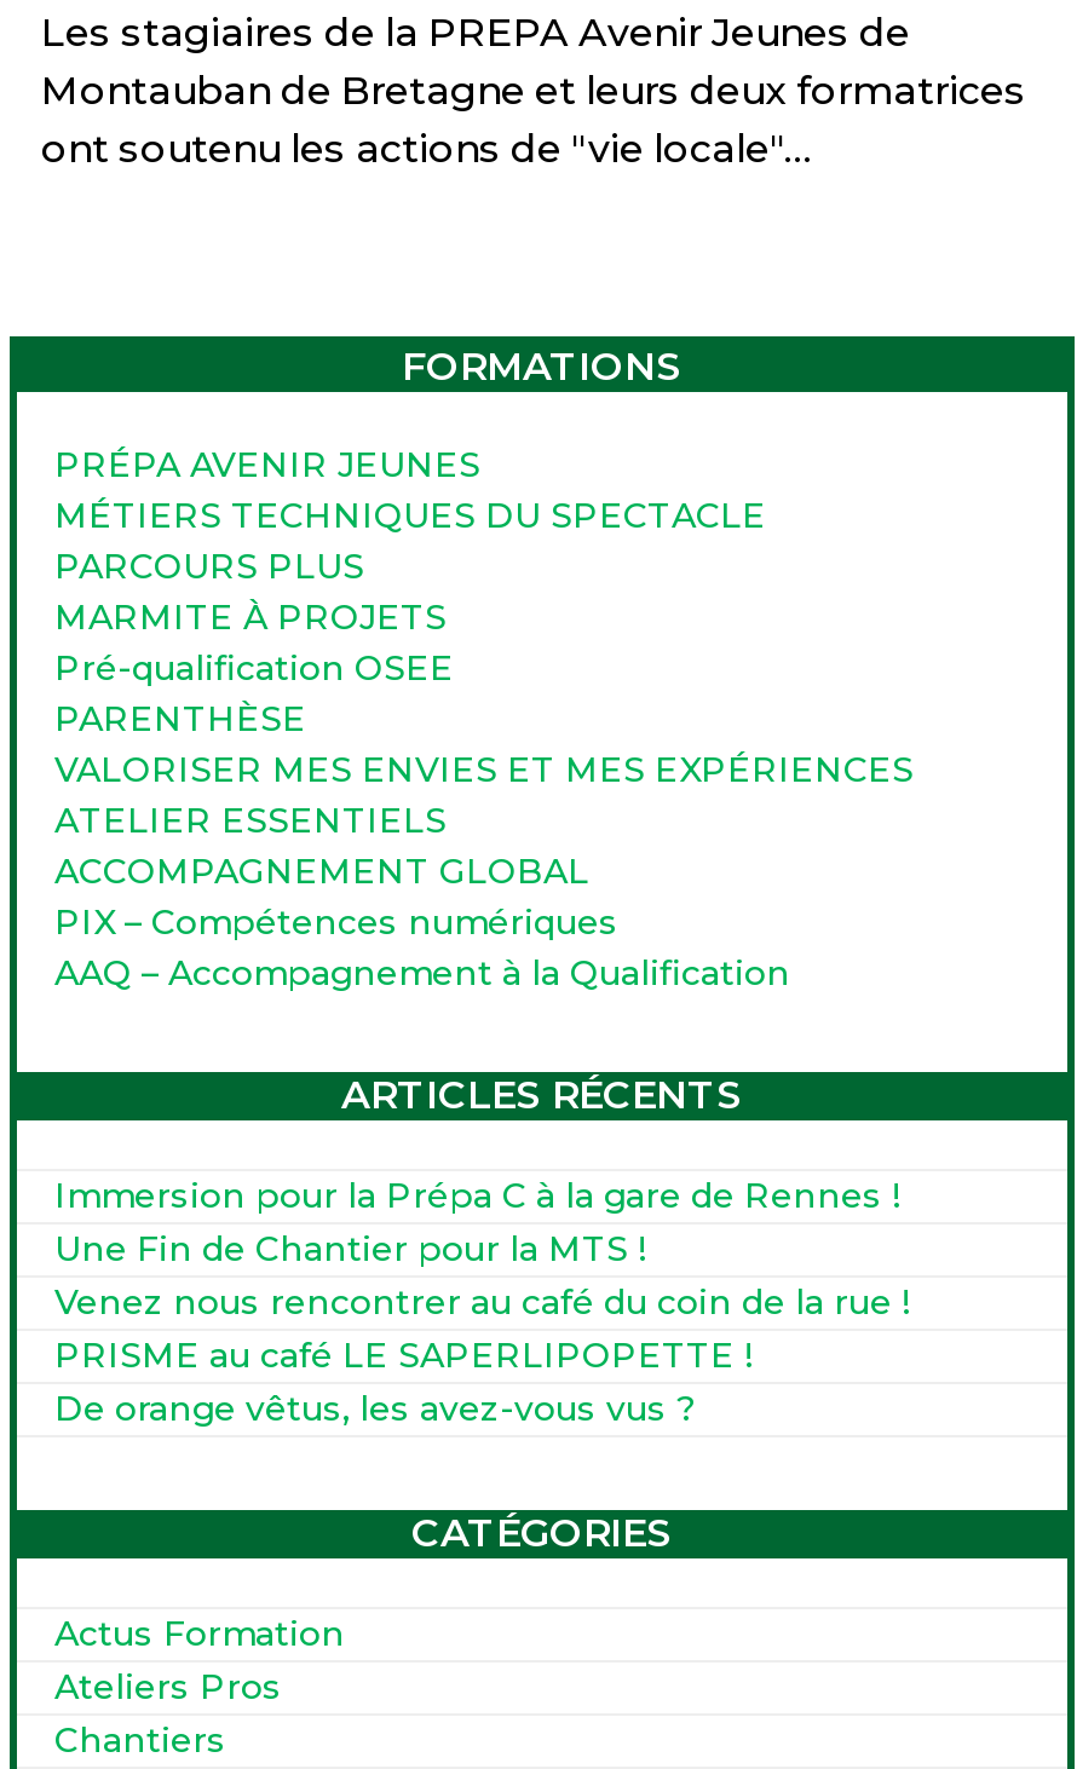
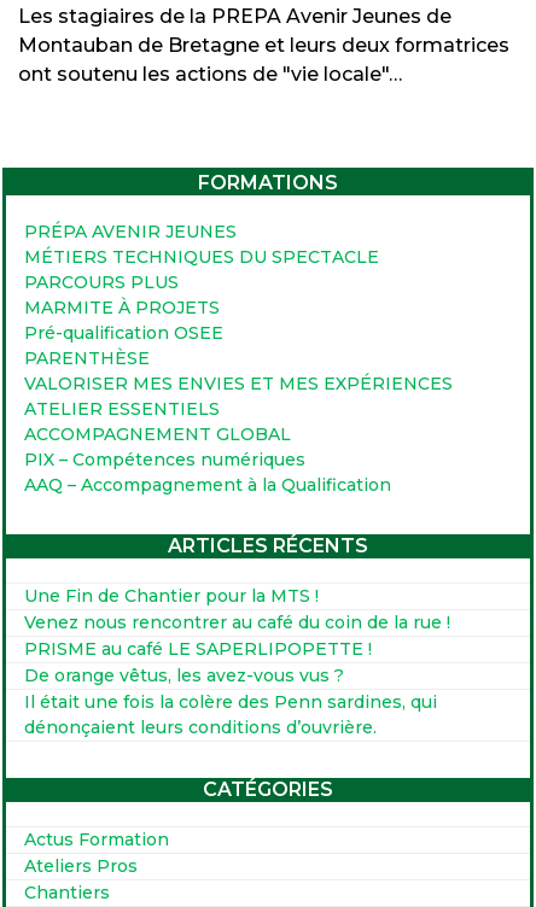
- Immersion pour la Prépa C à la gare de Rennes !

moved up: Une Fin de Chantier pour la MTS ! | Venez nous rencontrer au café du coin de la rue ! | PRISME au café LE SAPERLIPOPETTE ! | De orange vêtus, les avez-vous vus ?

+ Il était une fois la colère des Penn sardines, qui
+ dénonçaient leurs conditions d’ouvrière.
